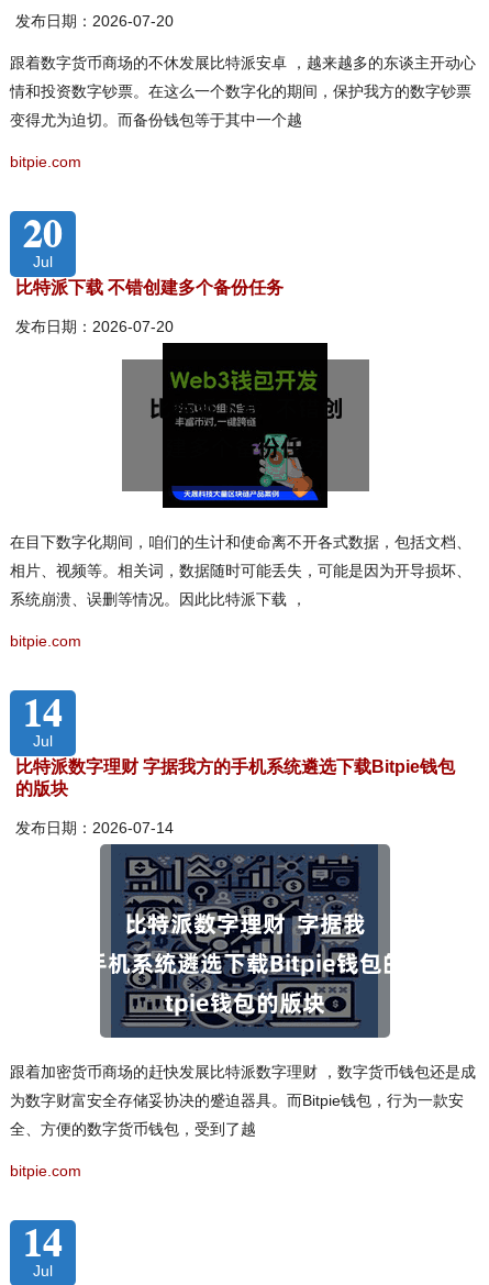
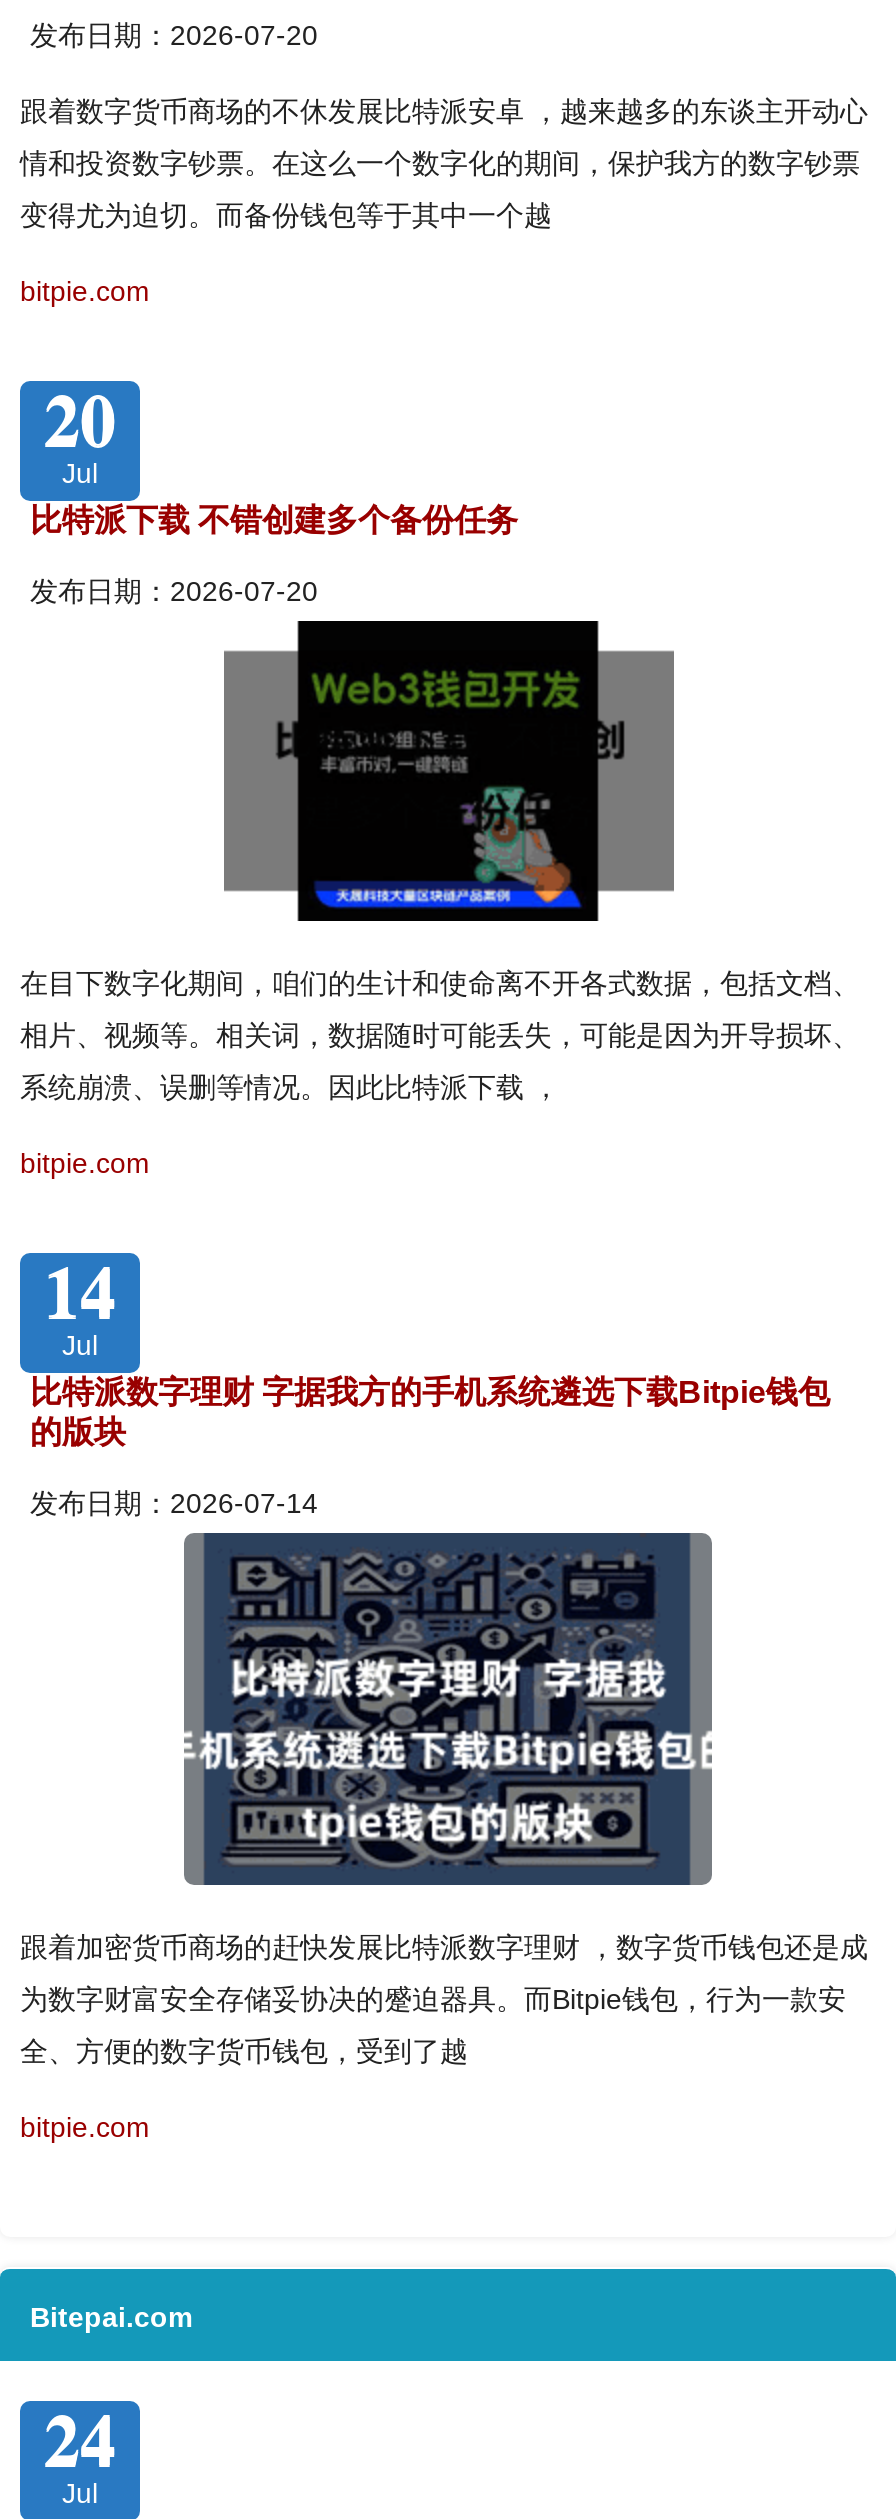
- 14
+ Bitepai.com
+ 24
